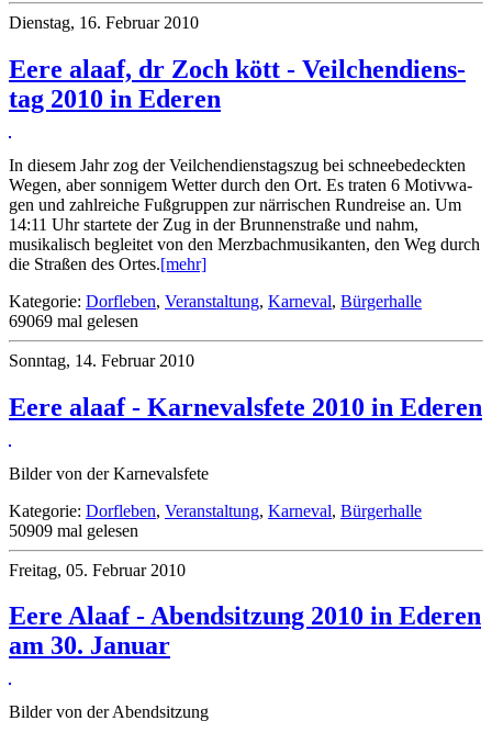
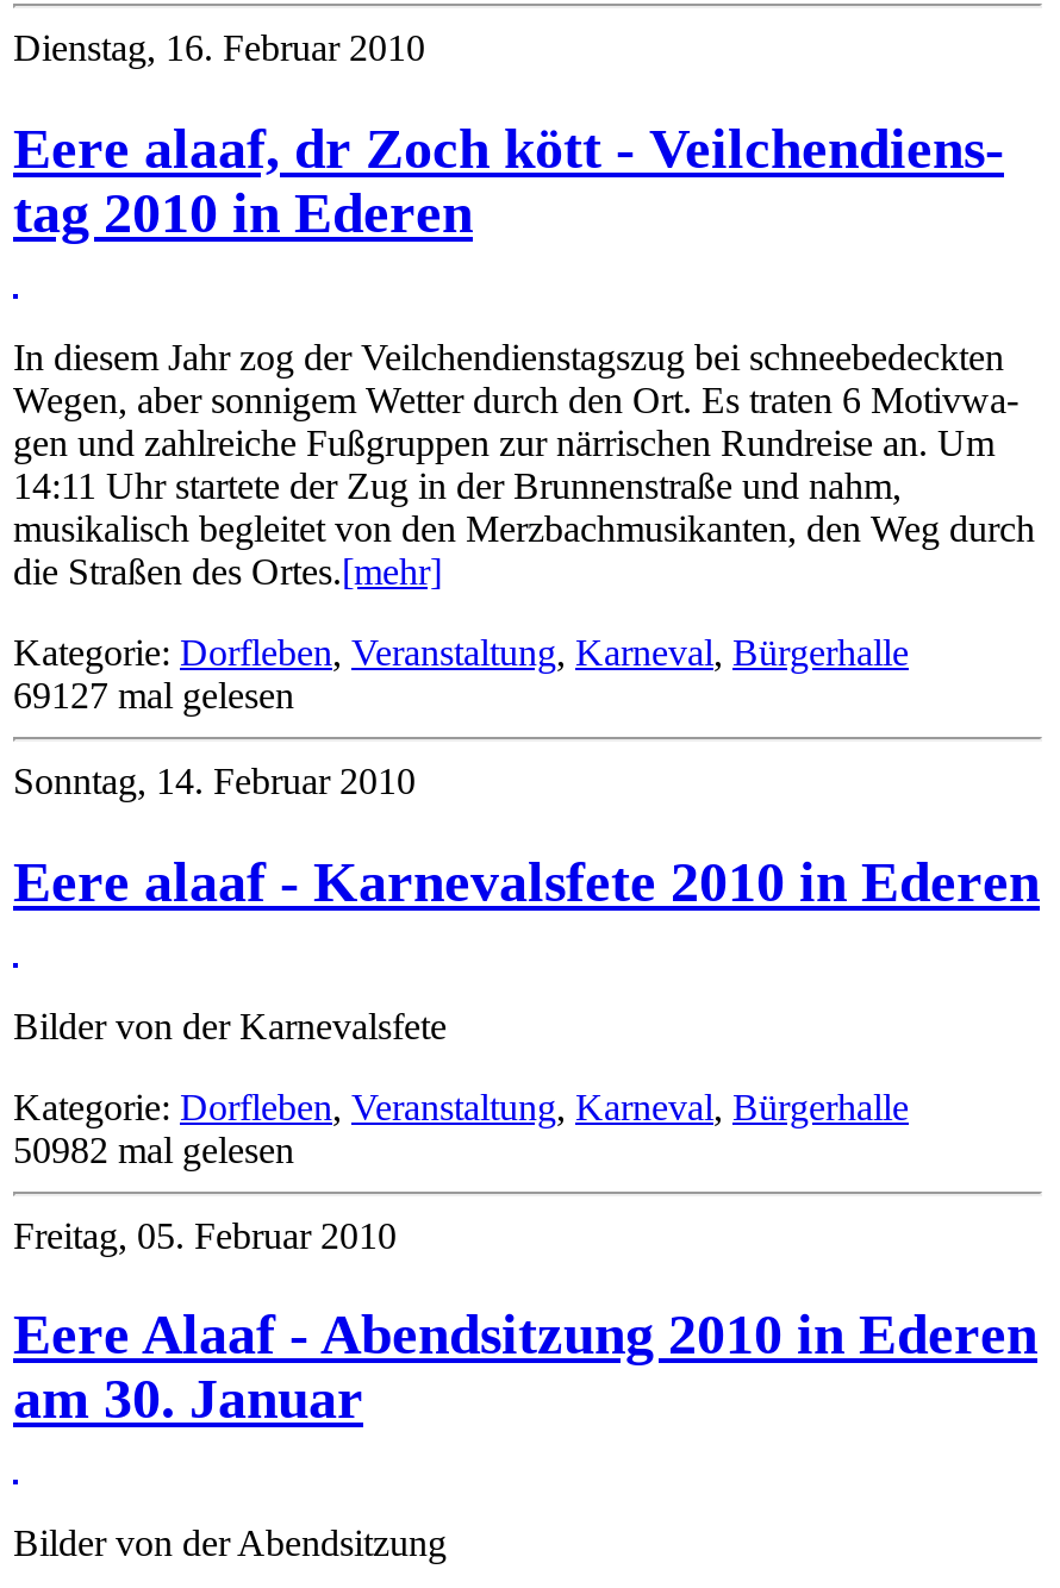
- 69069 mal gelesen
+ 69127 mal gelesen

- 50909 mal gelesen
+ 50982 mal gelesen
